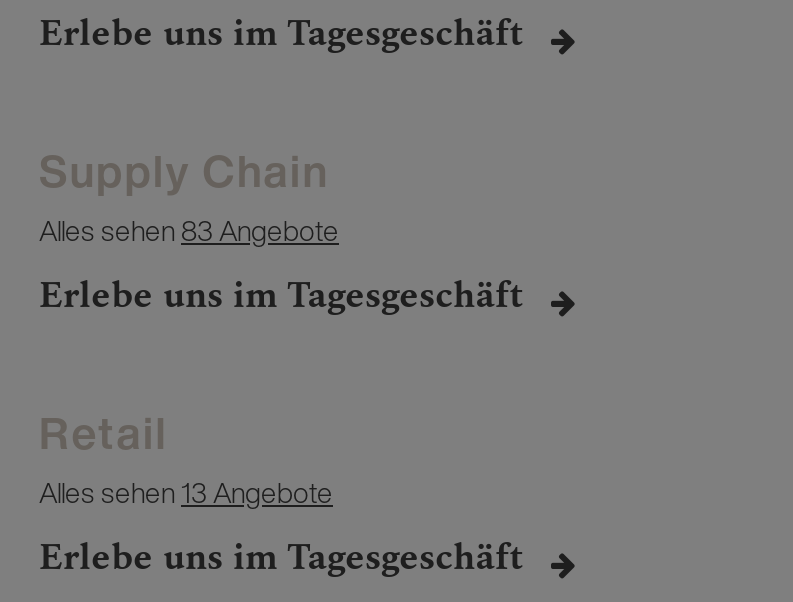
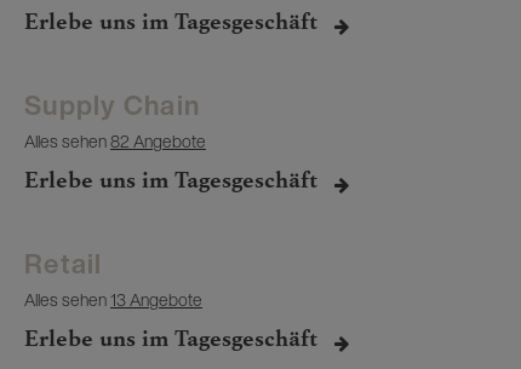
- Alles sehen 83 Angebote
+ Alles sehen 82 Angebote
